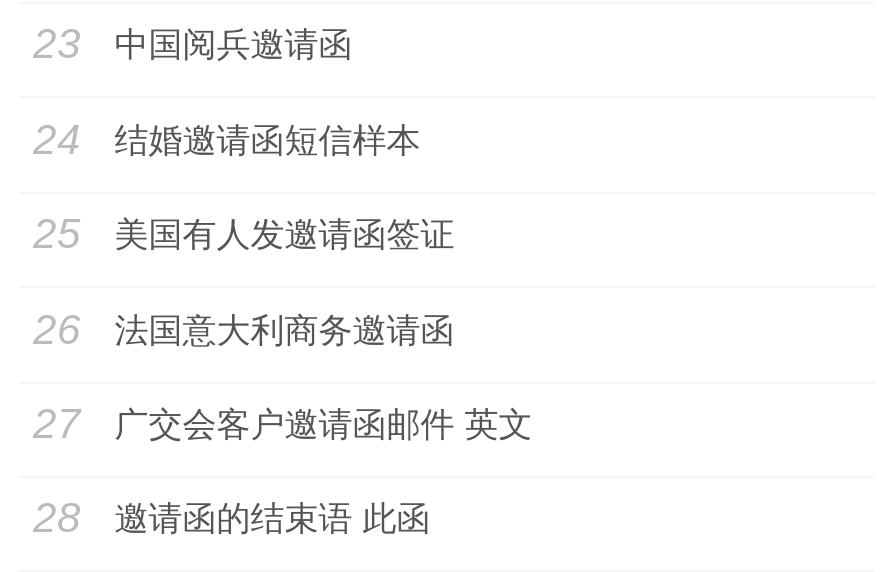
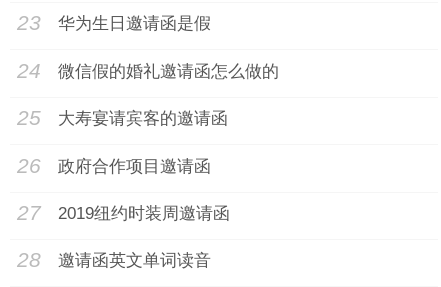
- 中国阅兵邀请函
+ 华为生日邀请函是假

- 结婚邀请函短信样本
+ 微信假的婚礼邀请函怎么做的

- 美国有人发邀请函签证
+ 大寿宴请宾客的邀请函

- 法国意大利商务邀请函
+ 政府合作项目邀请函

- 广交会客户邀请函邮件 英文
+ 2019纽约时装周邀请函

- 邀请函的结束语 此函
+ 邀请函英文单词读音
